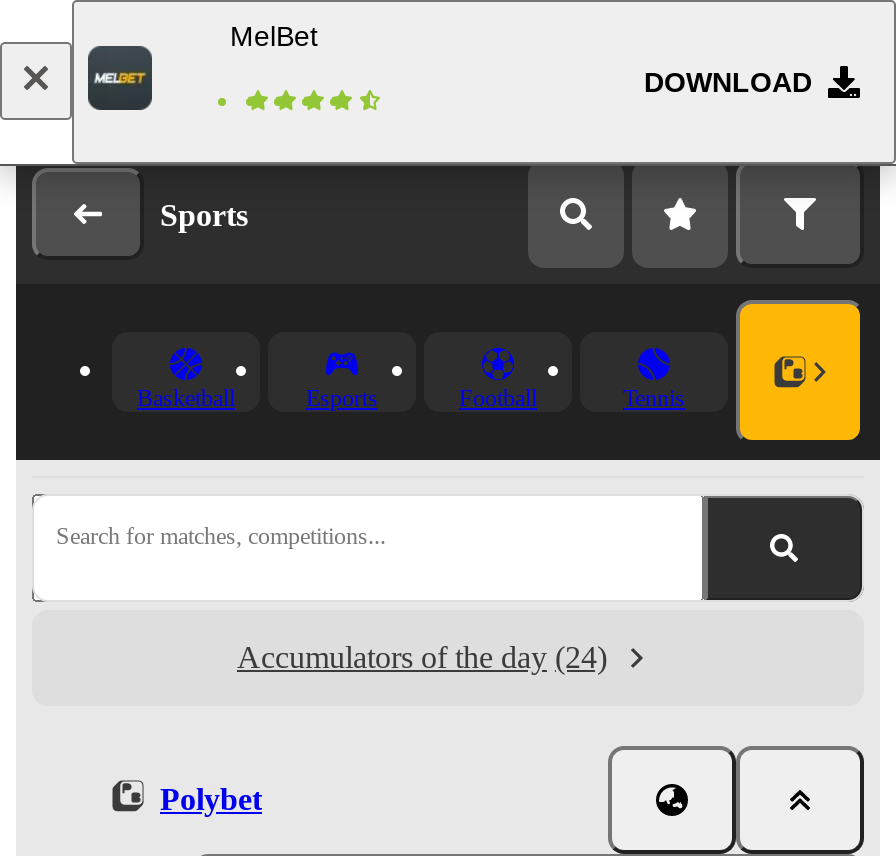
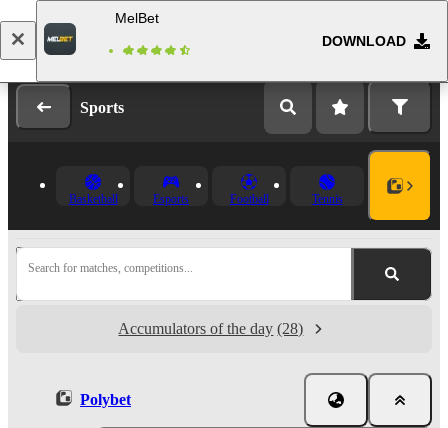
- Accumulators of the day (24)
+ Accumulators of the day (28)
